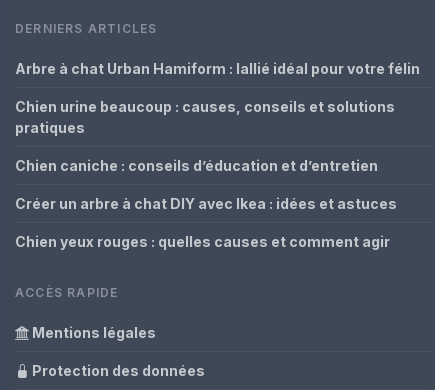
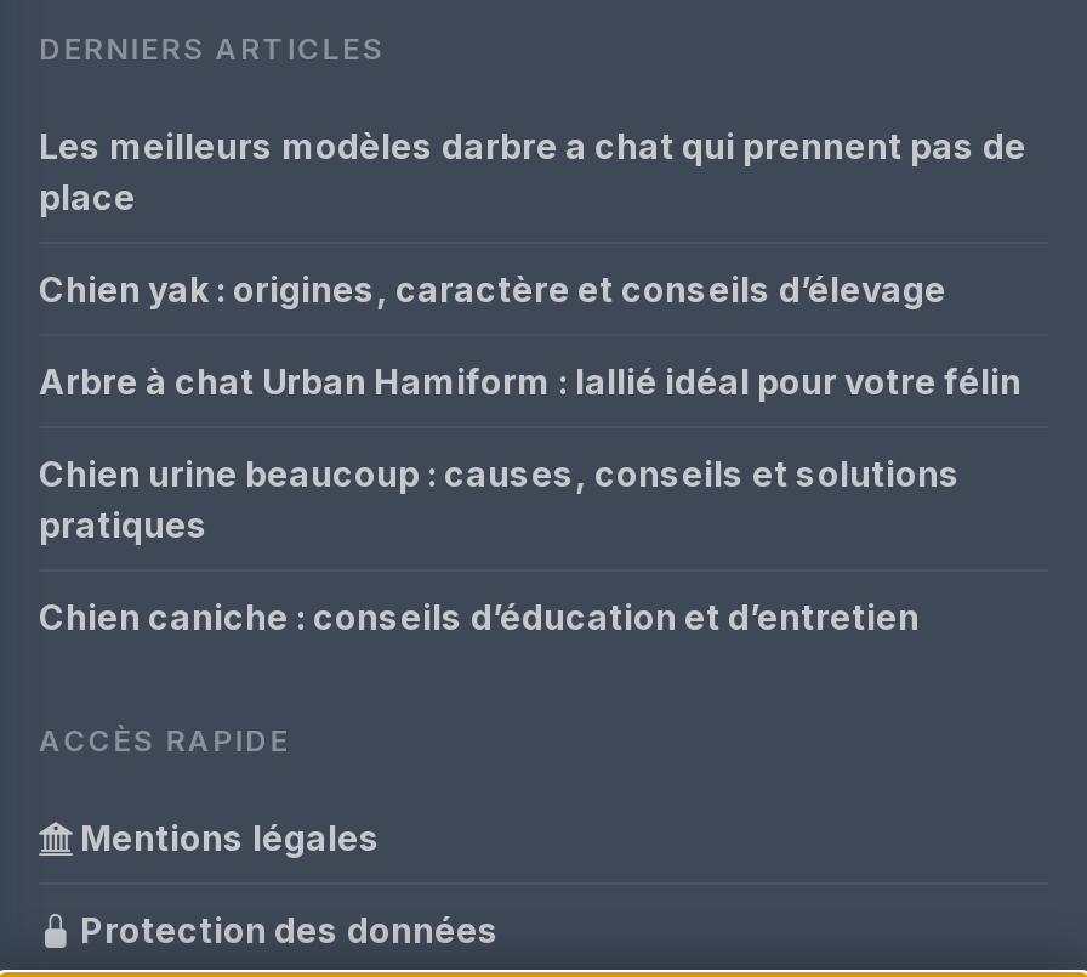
+ Les meilleurs modèles darbre a chat qui prennent pas de
+ place
+ Chien yak : origines, caractère et conseils d’élevage

moved down: Arbre à chat Urban Hamiform : lallié idéal pour votre félin | Chien urine beaucoup : causes, conseils et solutions | pratiques | Chien caniche : conseils d’éducation et d’entretien

- Créer un arbre à chat DIY avec Ikea : idées et astuces
- Chien yeux rouges : quelles causes et comment agir
